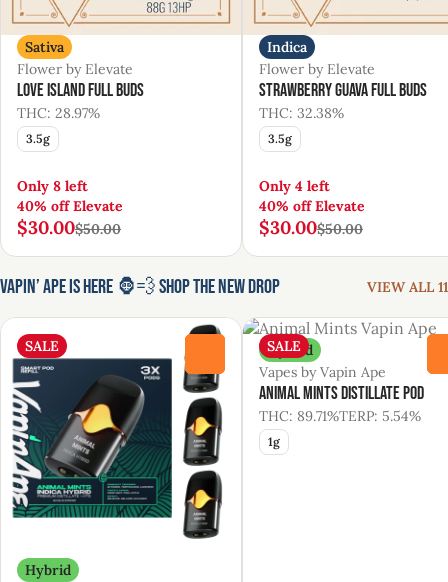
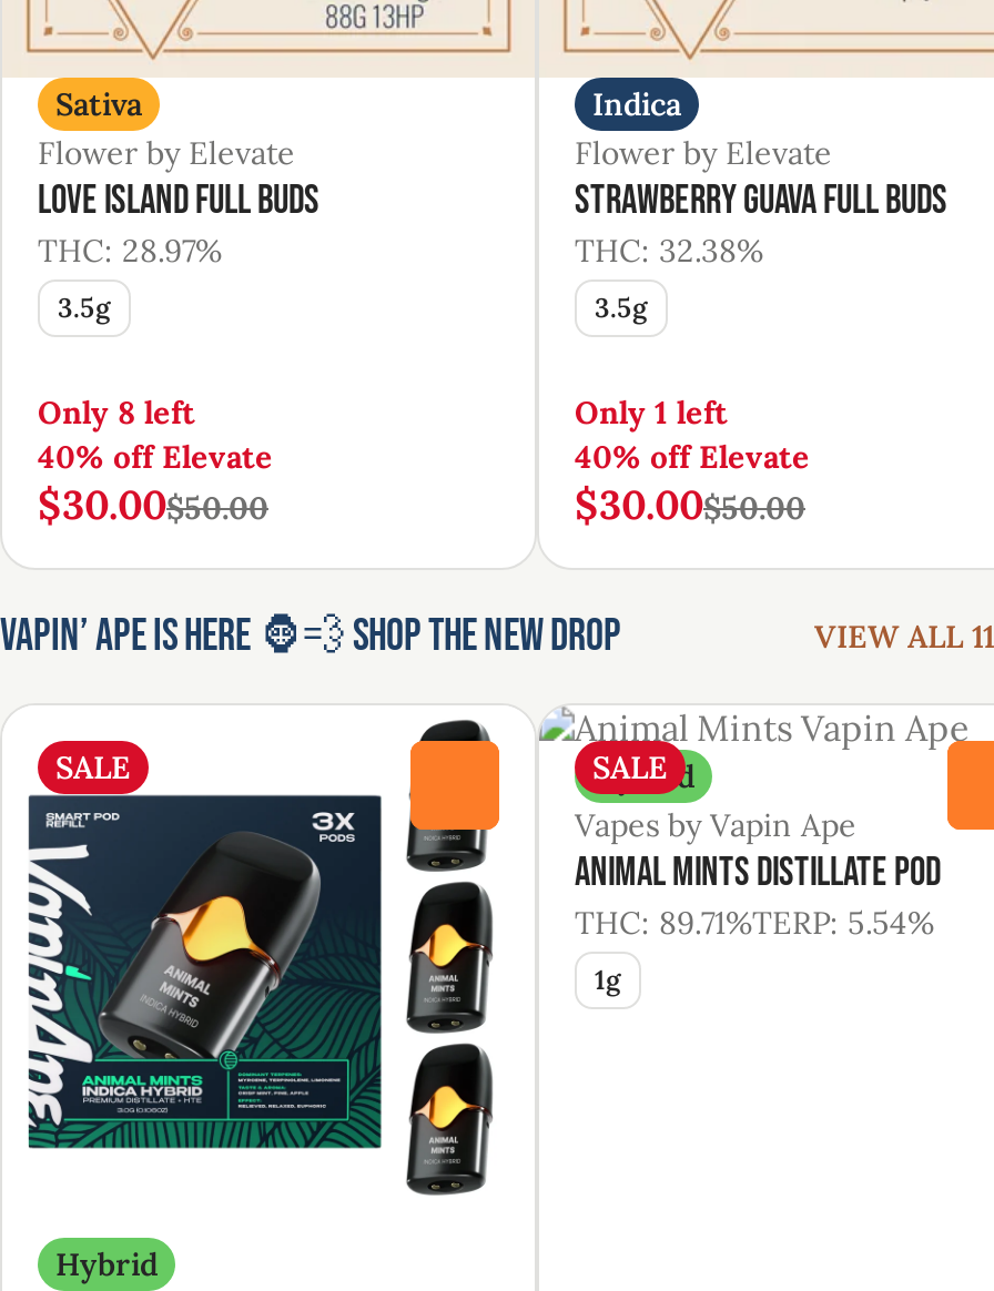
- Only 4 left
+ Only 1 left
